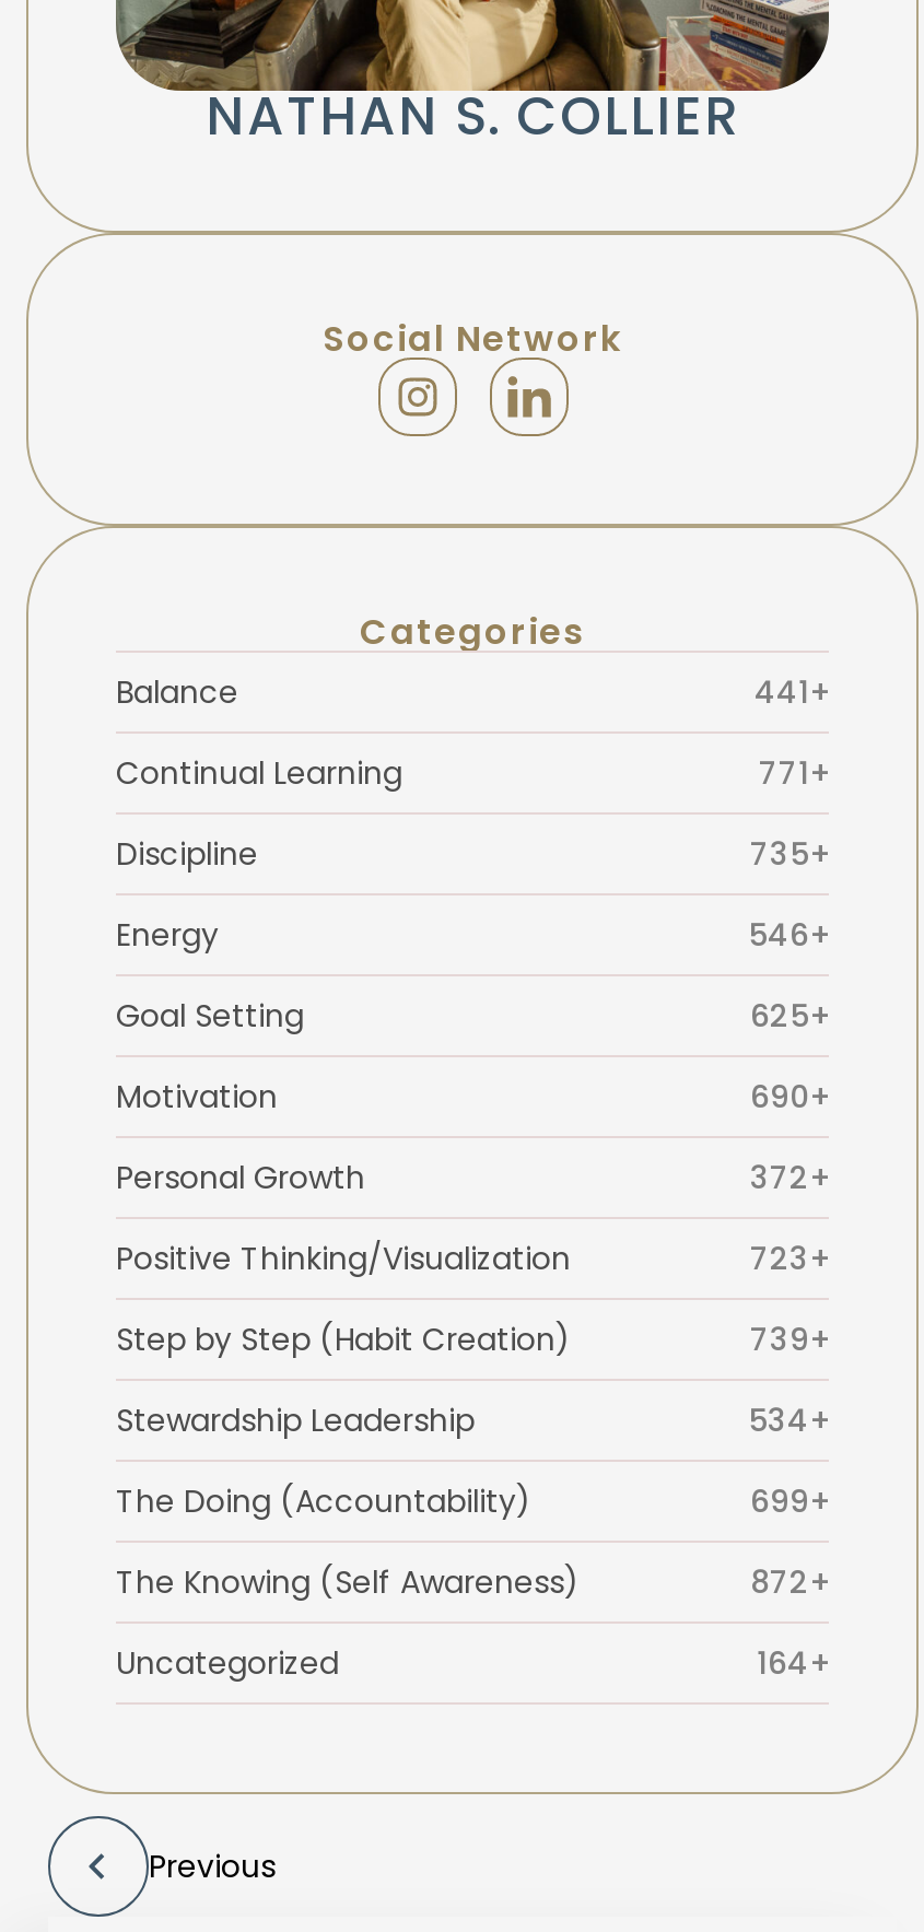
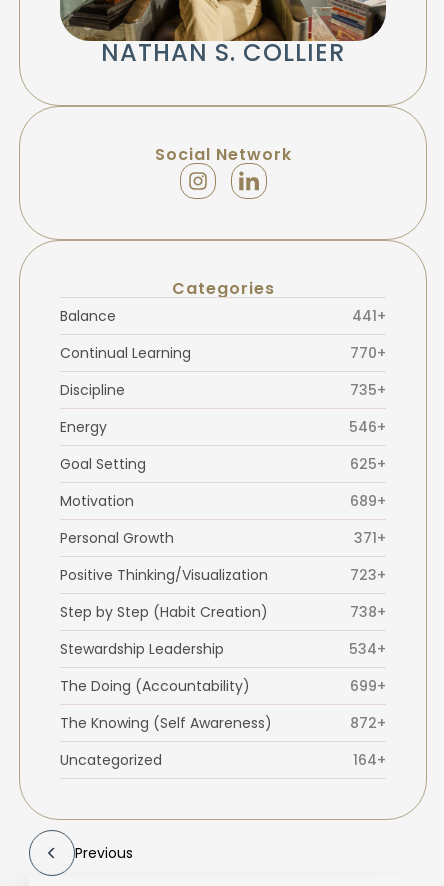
- 771+
+ 770+

- 690+
+ 689+

- 372+
+ 371+

- 739+
+ 738+
